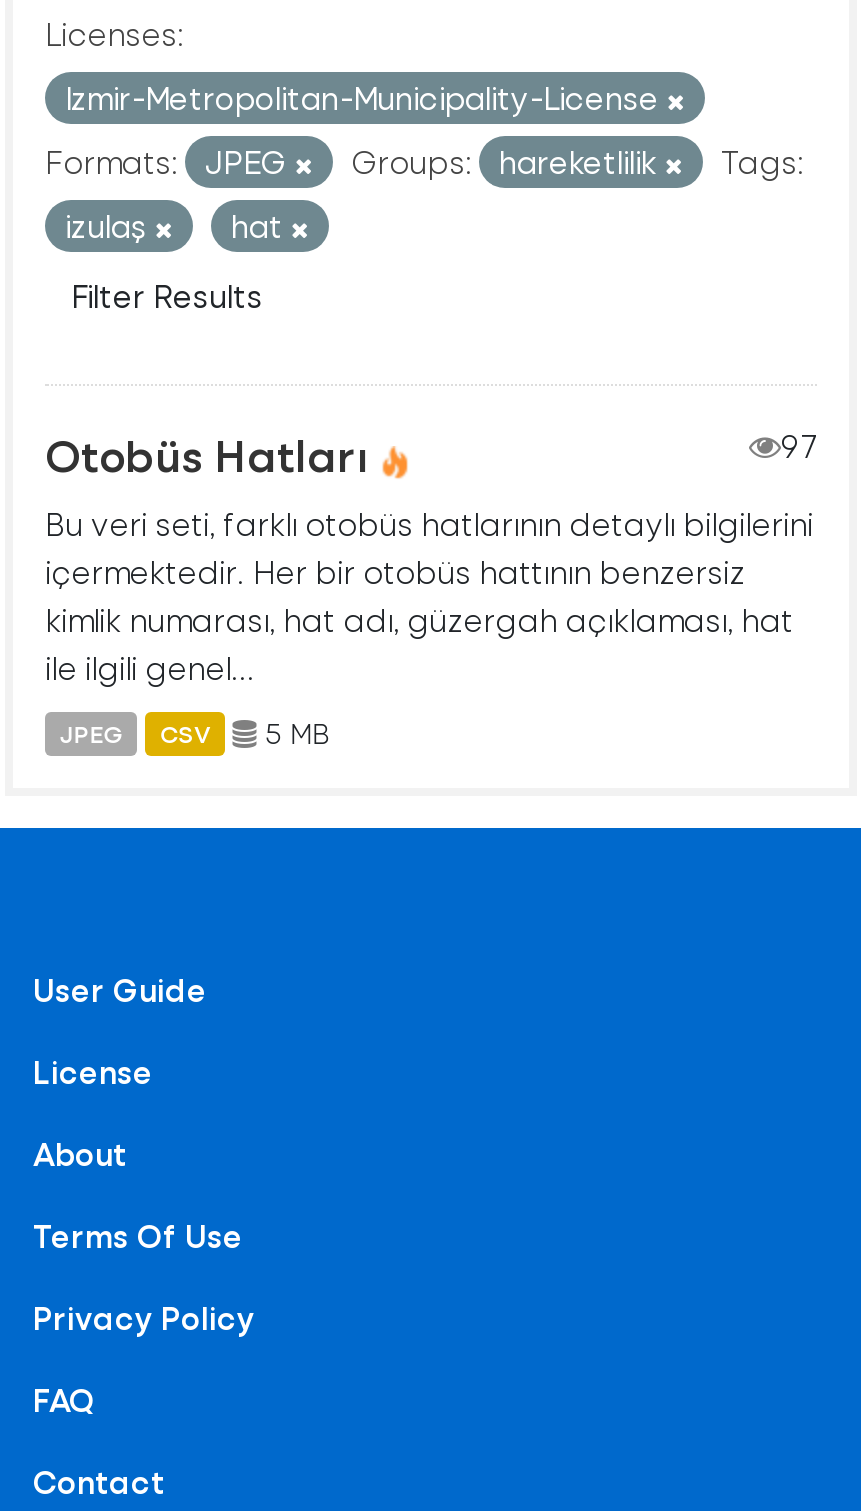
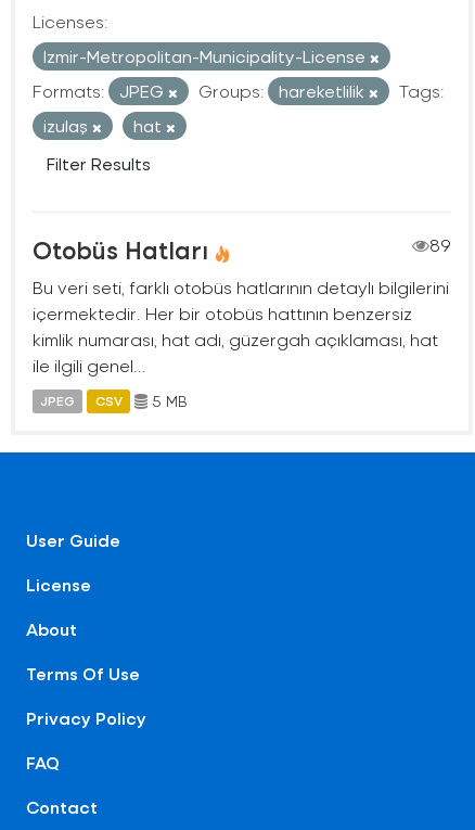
- 97
+ 89
